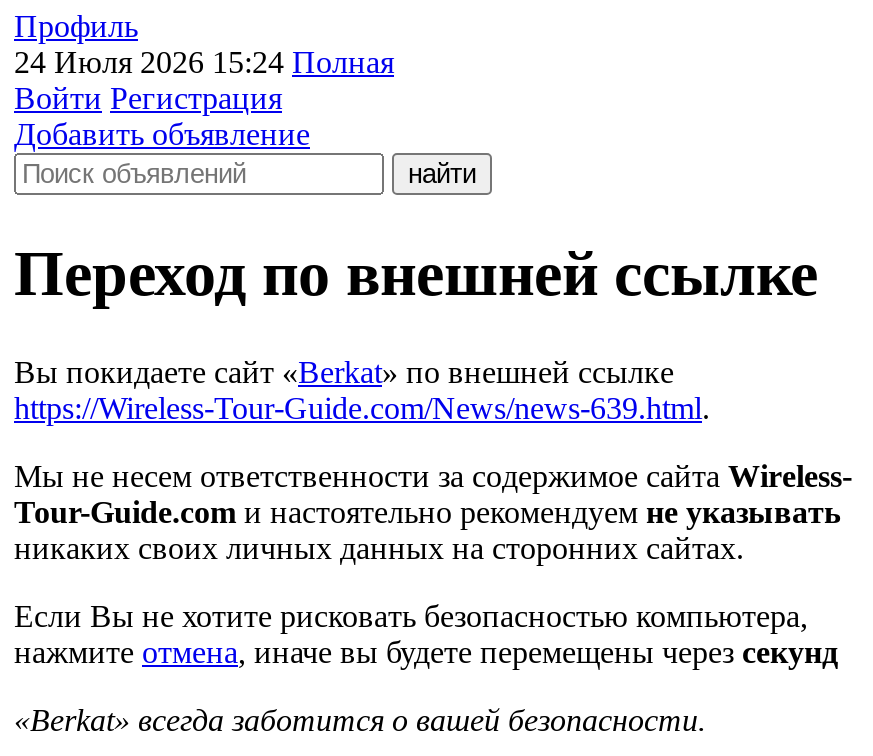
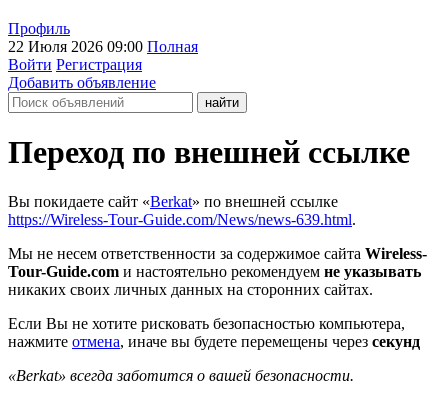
- 24 Июля 2026 15:24 Полная
+ 22 Июля 2026 09:00 Полная
